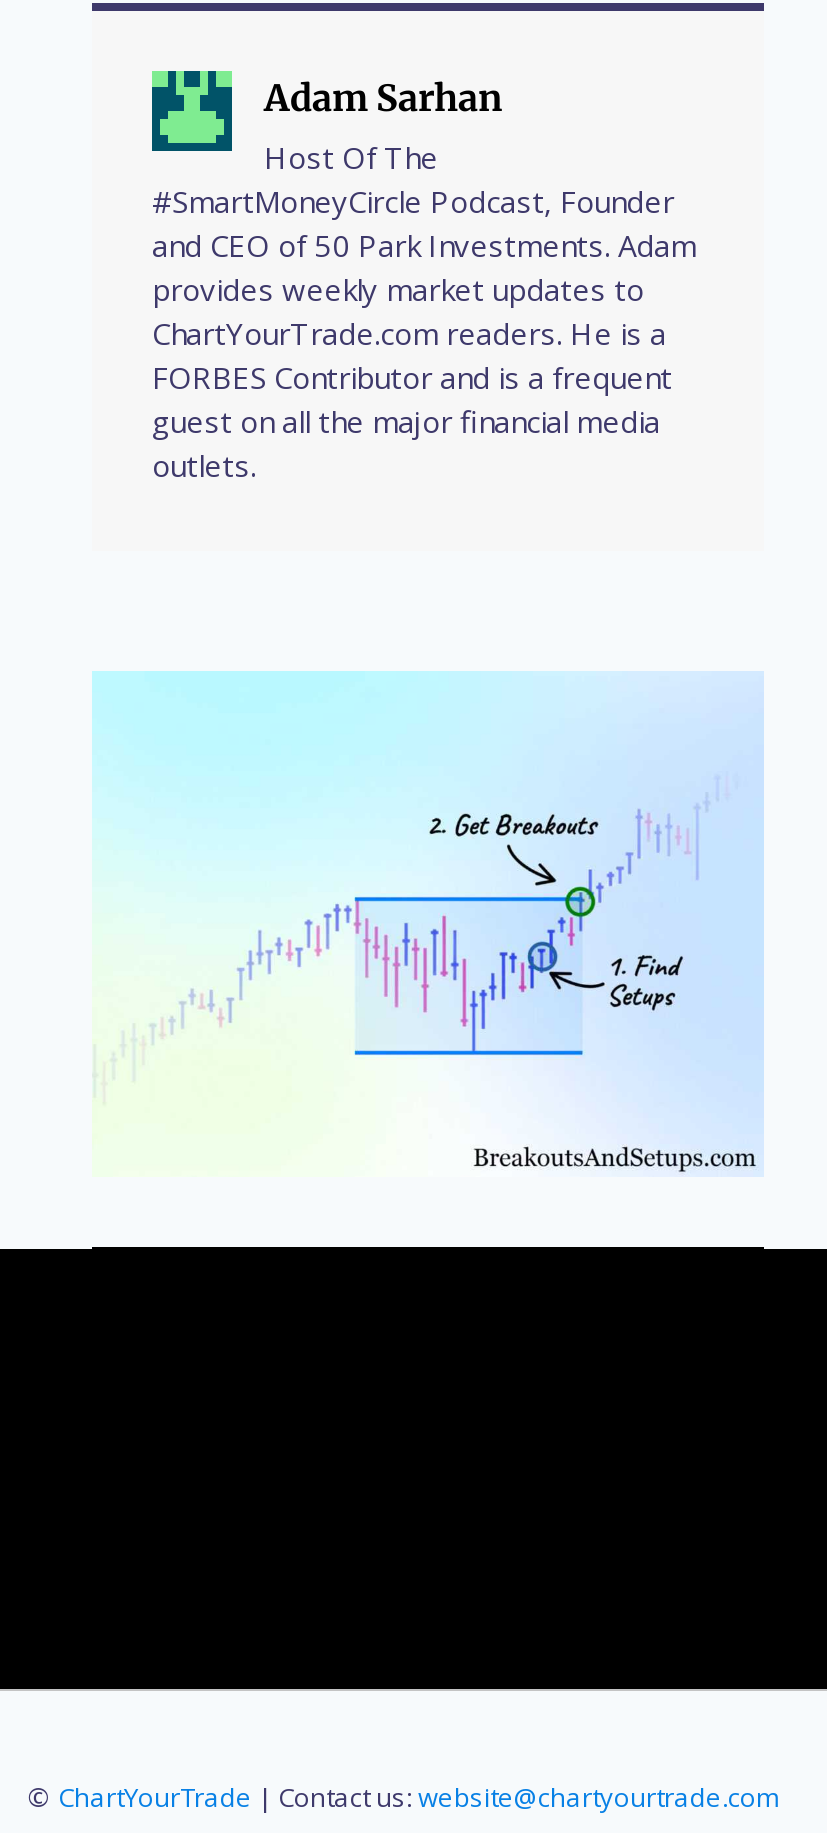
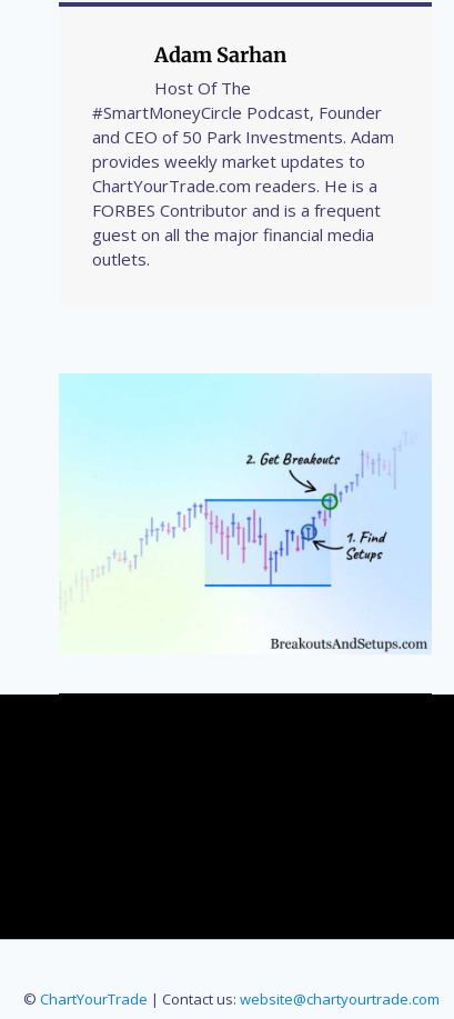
- [image]
